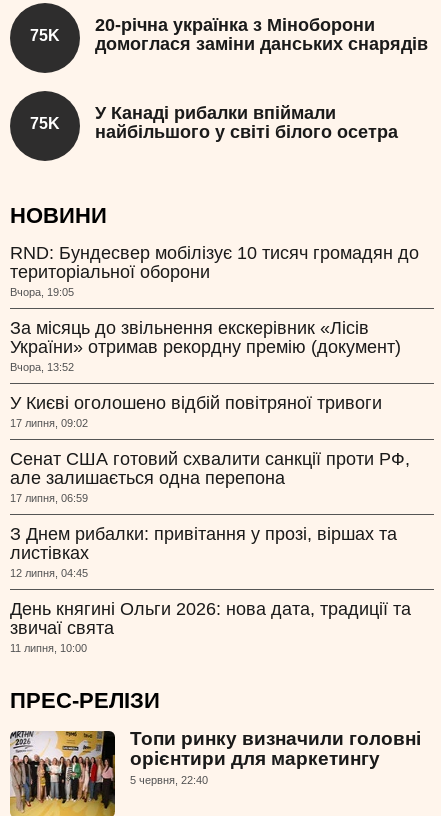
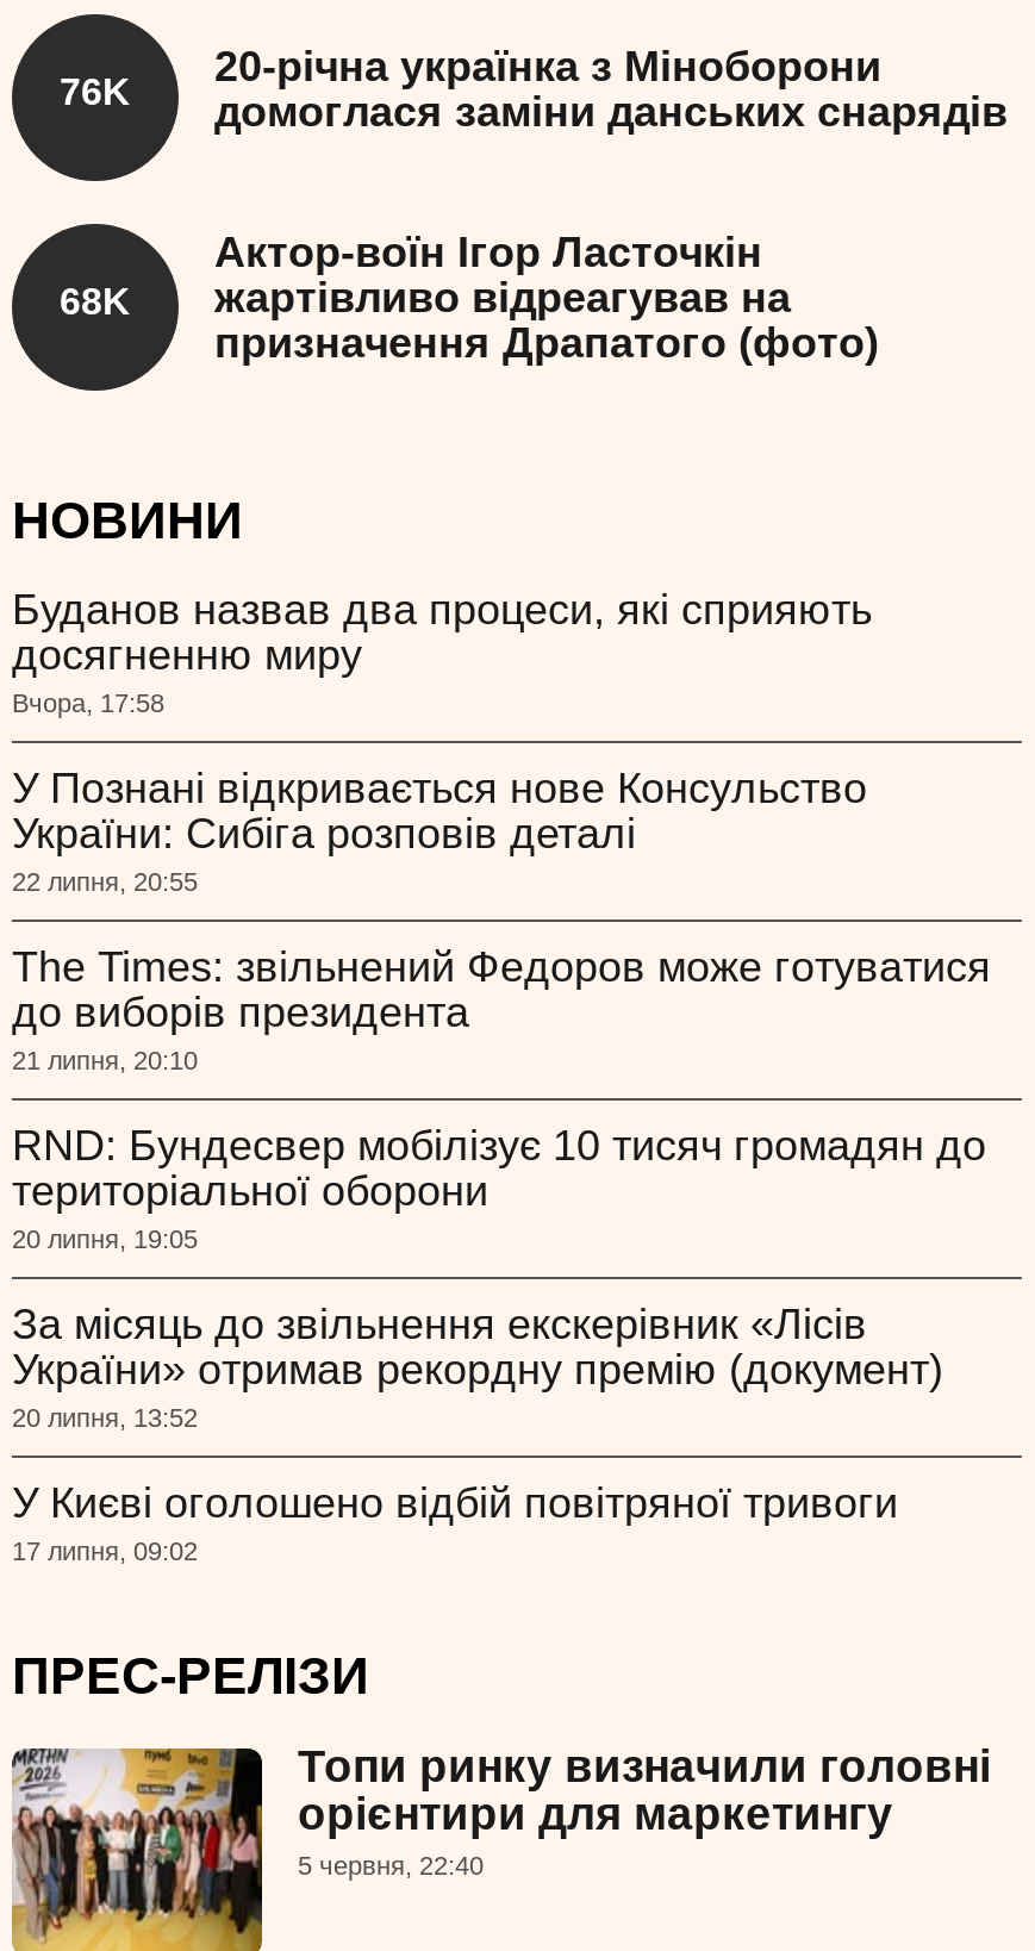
- 75K
+ 76K

- У Канаді рибалки впіймали
- найбільшого у світі білого осетра
+ Актор-воїн Ігор Ласточкін
+ жартівливо відреагував на
+ призначення Драпатого (фото)

- 75K
+ 68K

+ Буданов назвав два процеси, які сприяють
+ досягненню миру
+ Вчора, 17:58
+ У Познані відкривається нове Консульство
+ України: Сибіга розповів деталі
+ 22 липня, 20:55
+ The Times: звільнений Федоров може готуватися
+ до виборів президента
+ 21 липня, 20:10

moved down: RND: Бундесвер мобілізує 10 тисяч громадян до | територіальної оборони

- Вчора, 19:05
+ 20 липня, 19:05

moved down: За місяць до звільнення екскерівник «Лісів | України» отримав рекордну премію (документ)

- Вчора, 13:52
+ 20 липня, 13:52

moved down: У Києві оголошено відбій повітряної тривоги | 17 липня, 09:02

- Сенат США готовий схвалити санкції проти РФ,
- але залишається одна перепона
- 17 липня, 06:59
- З Днем рибалки: привітання у прозі, віршах та
- листівках
- 12 липня, 04:45
- День княгині Ольги 2026: нова дата, традиції та
- звичаї свята
- 11 липня, 10:00
